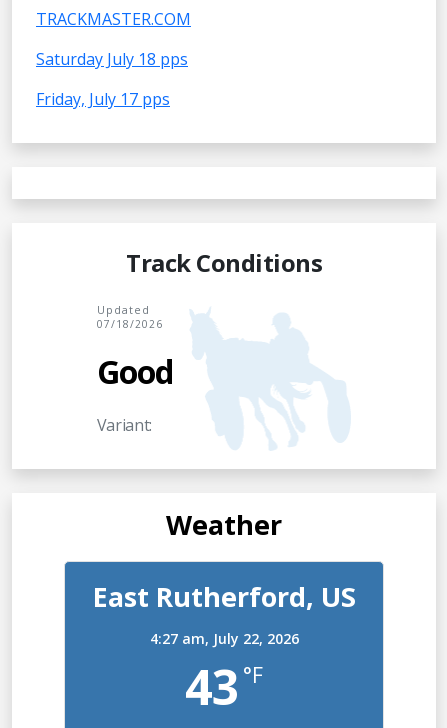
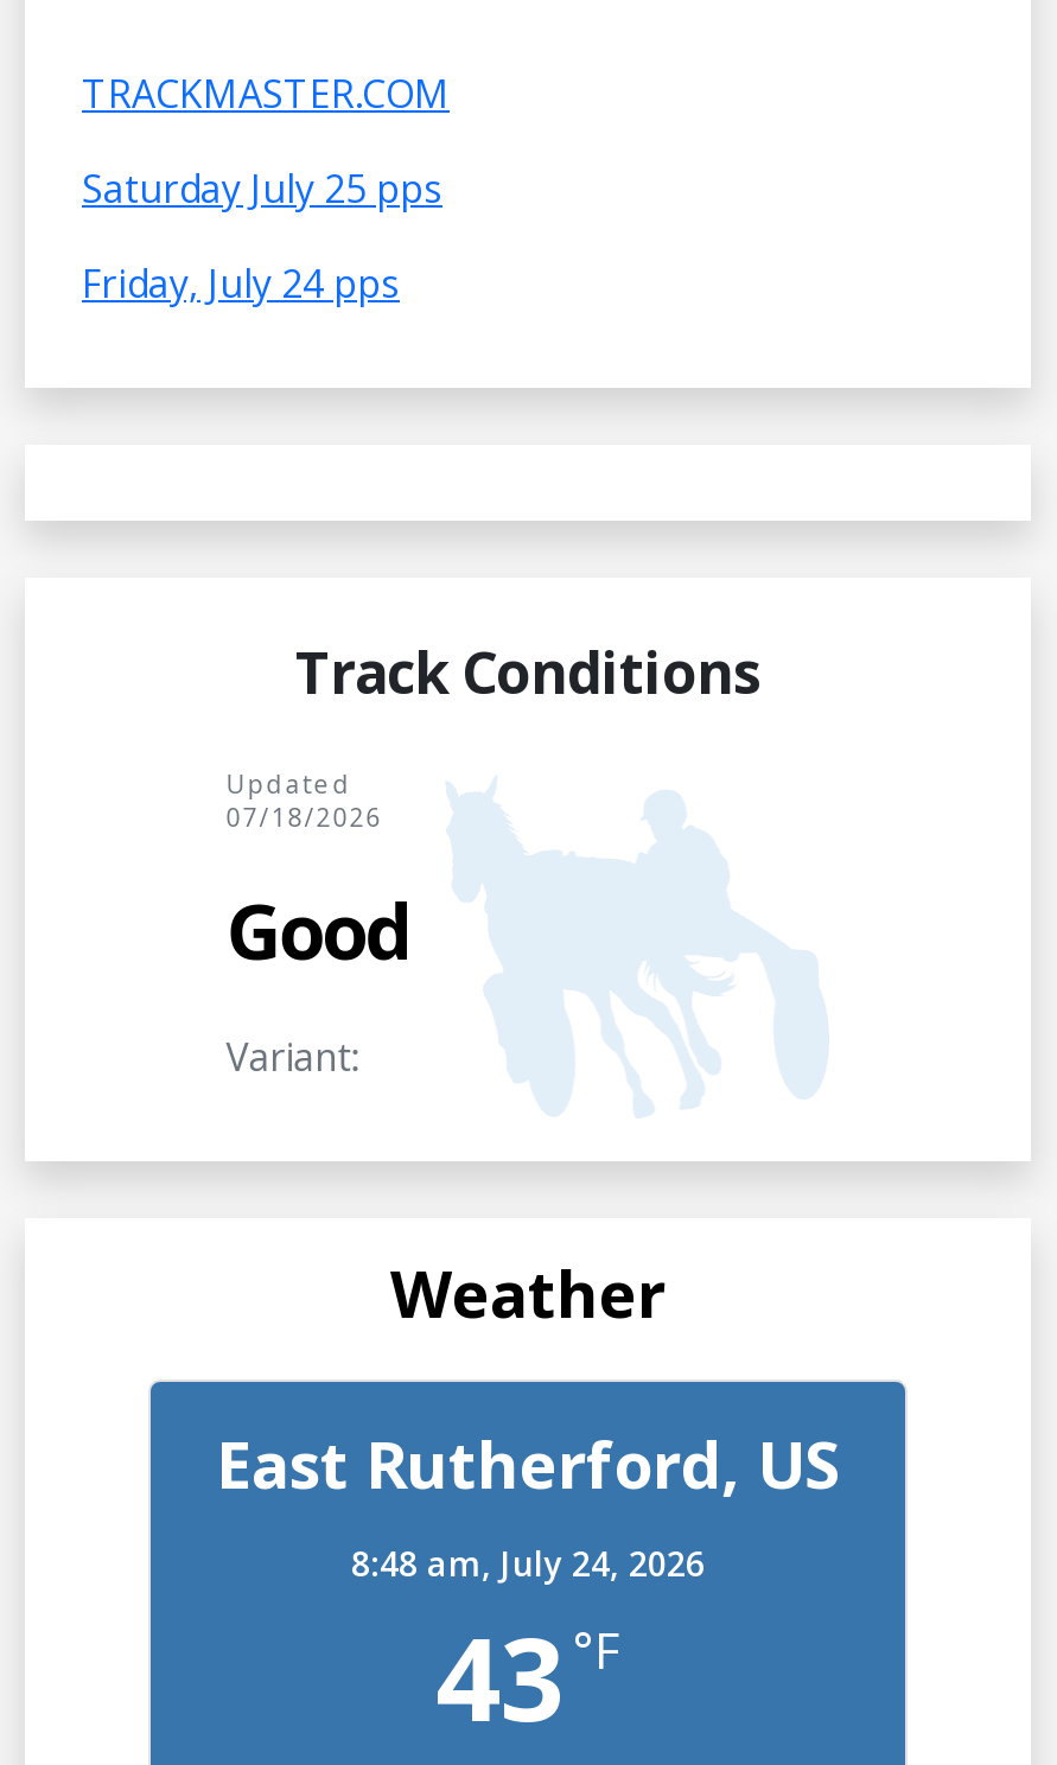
- Saturday July 18 pps
+ Saturday July 25 pps

- Friday, July 17 pps
+ Friday, July 24 pps

- 4:27 am, July 22, 2026
+ 8:48 am, July 24, 2026
